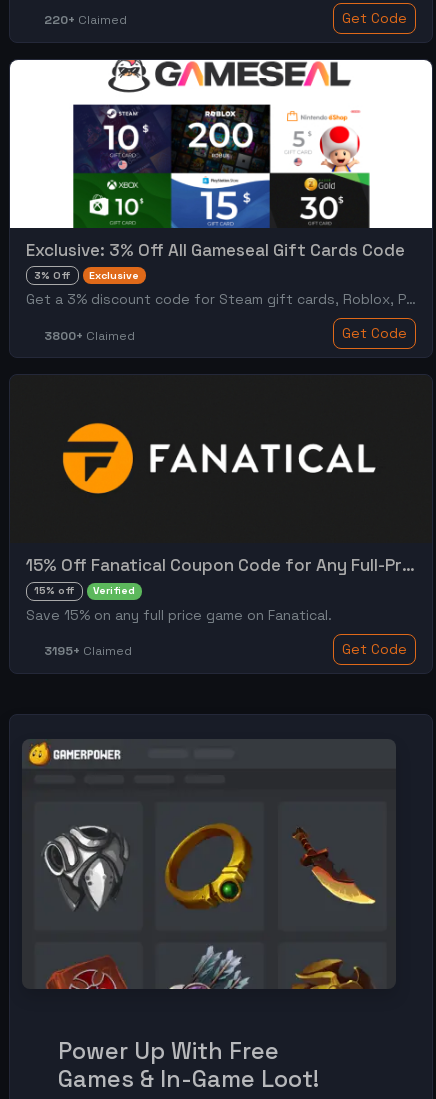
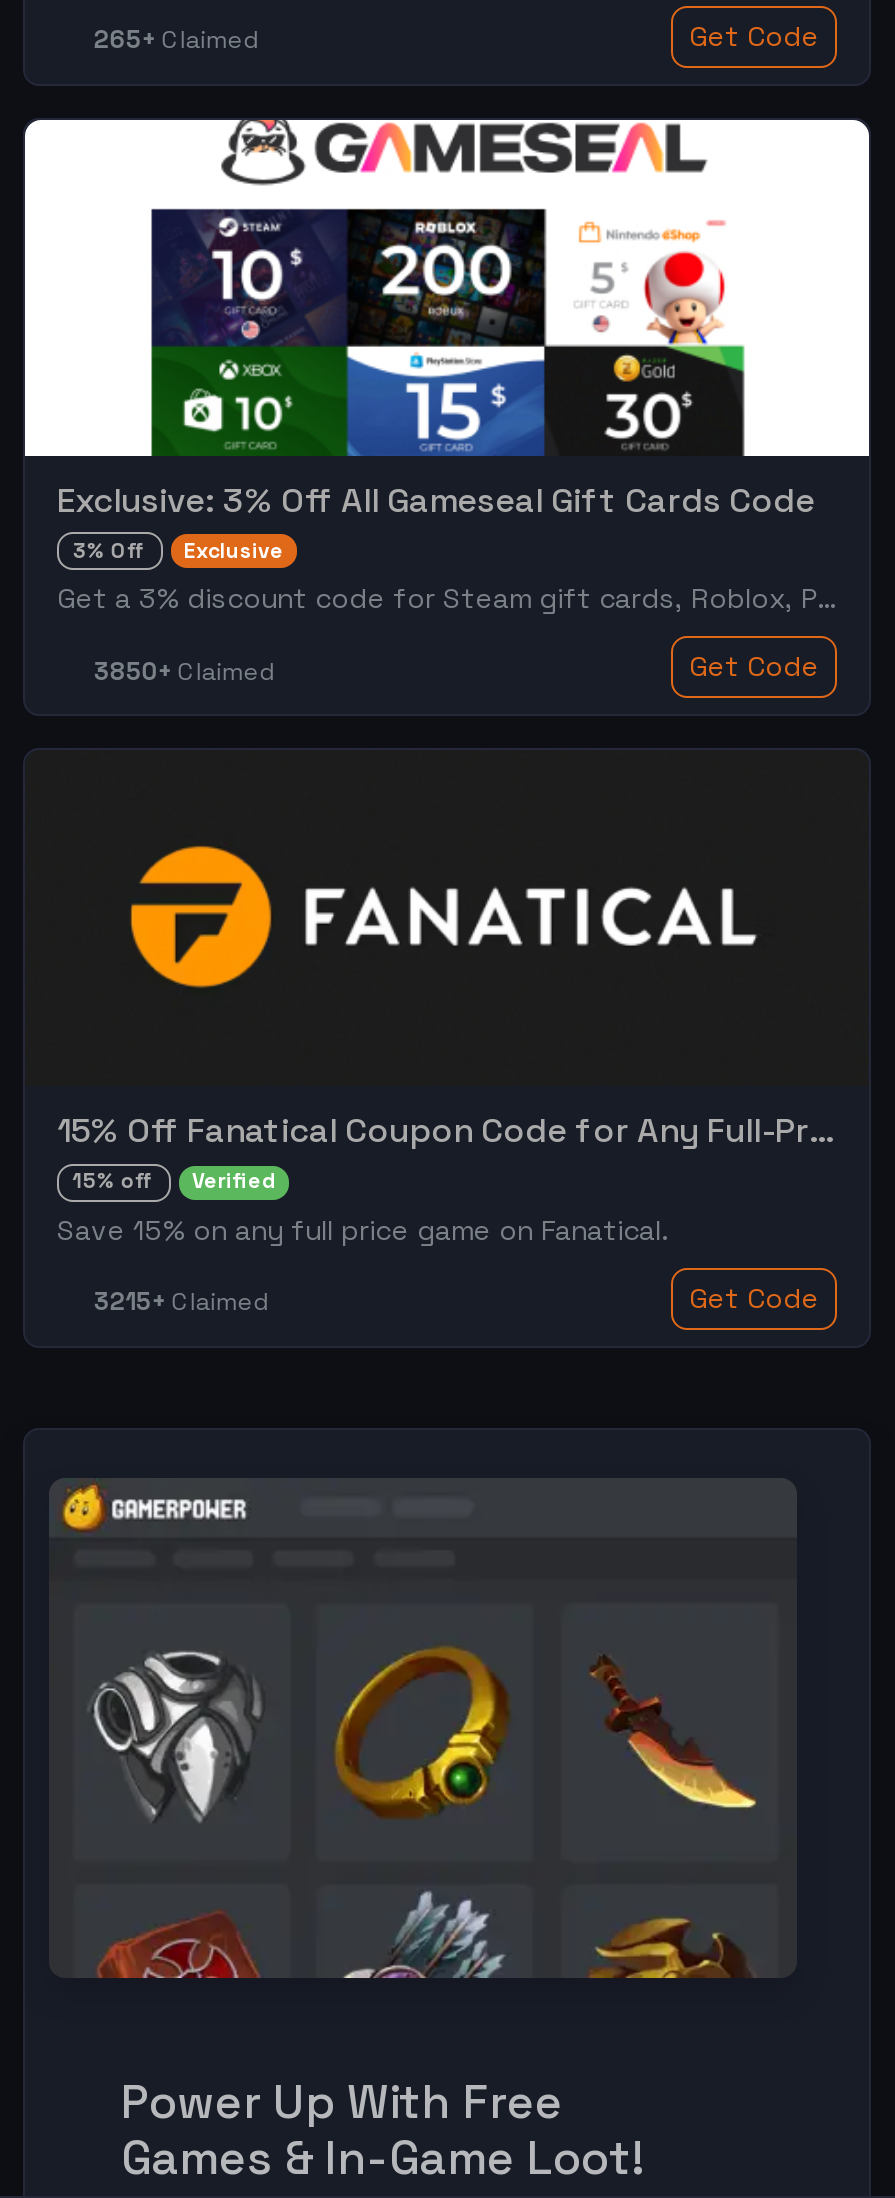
- 220+ Claimed
+ 265+ Claimed

- 3800+ Claimed
+ 3850+ Claimed

- 3195+ Claimed
+ 3215+ Claimed
